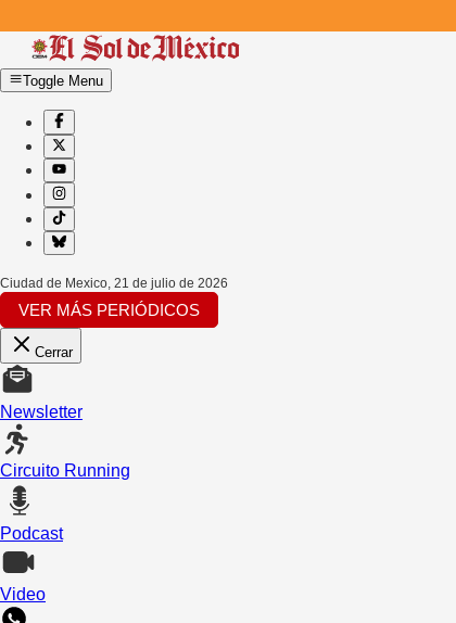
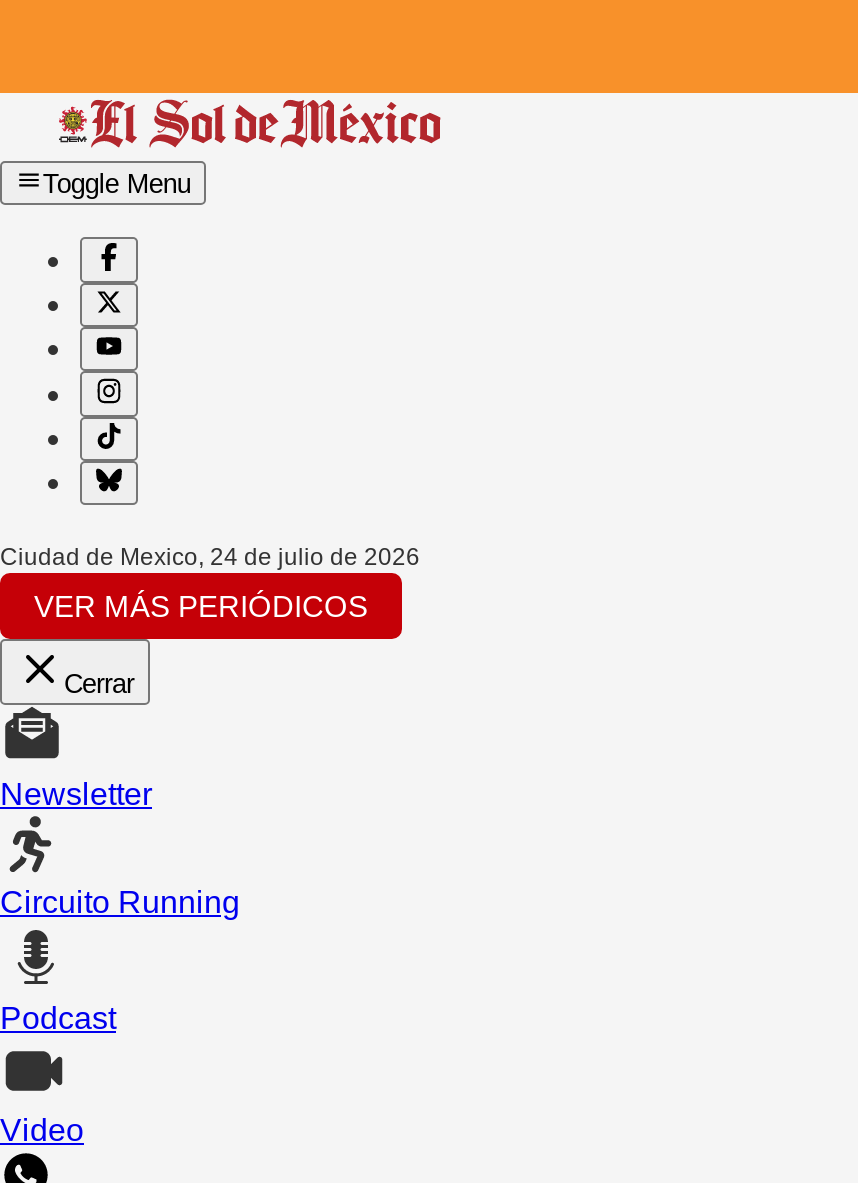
- Ciudad de Mexico, 21 de julio de 2026
+ Ciudad de Mexico, 24 de julio de 2026
